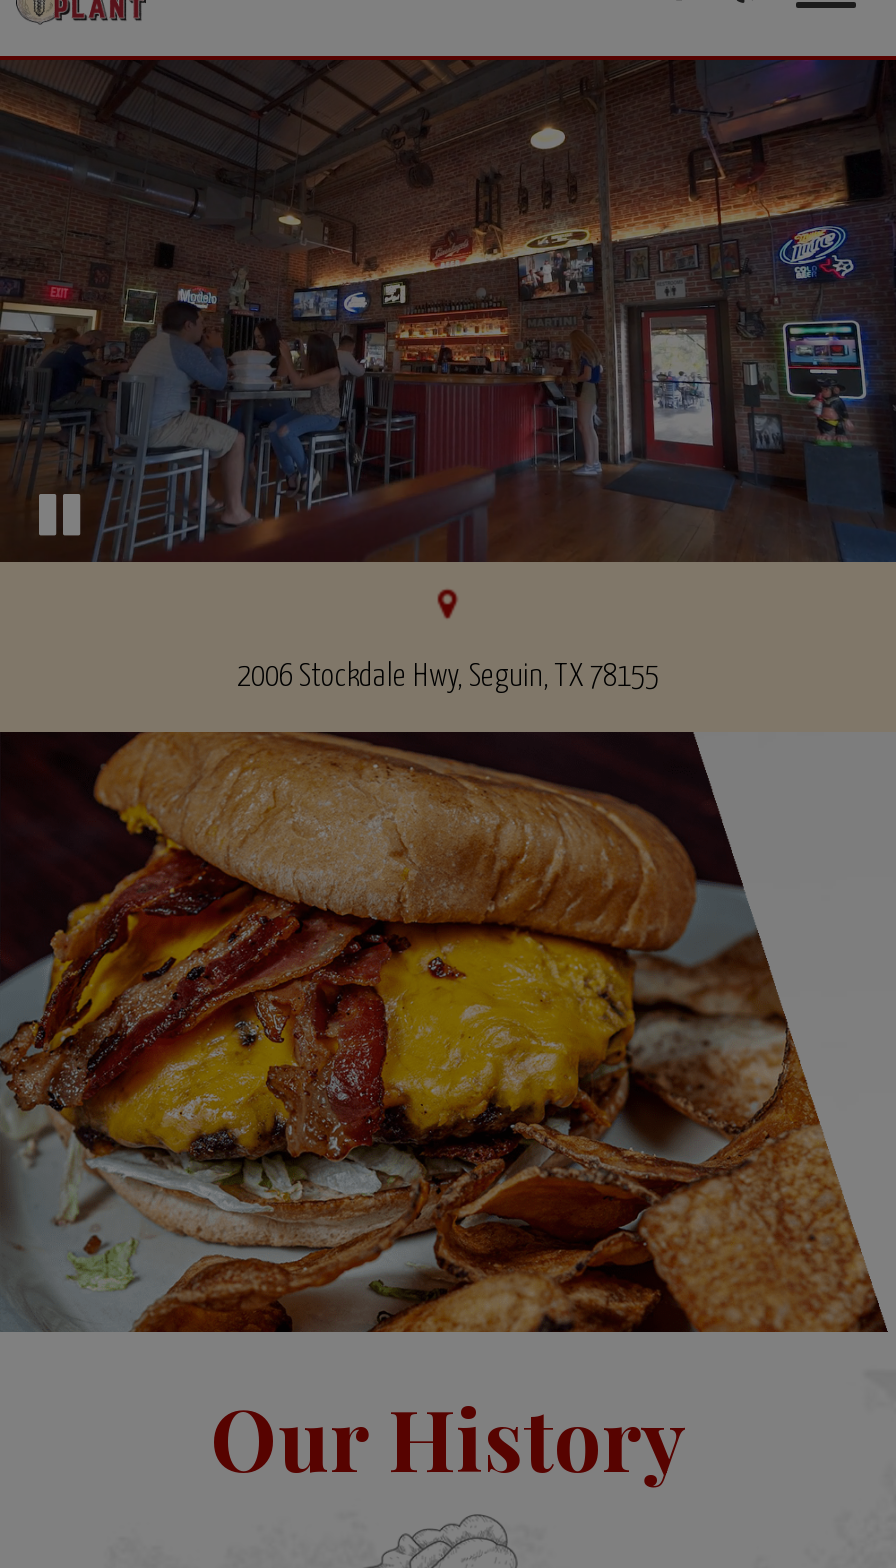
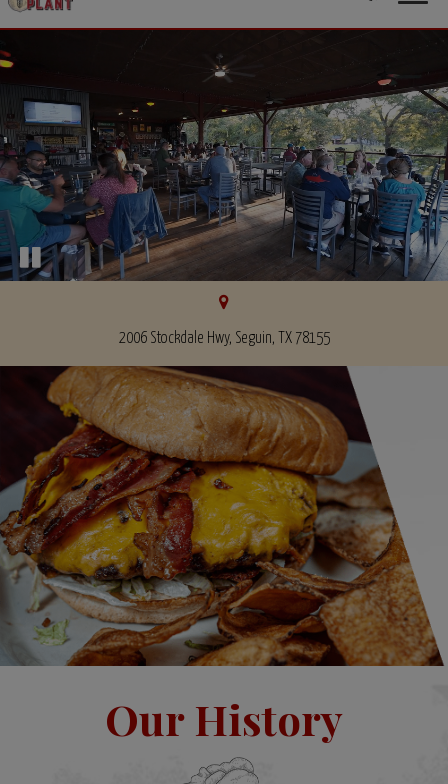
- [image]
+ [image]
